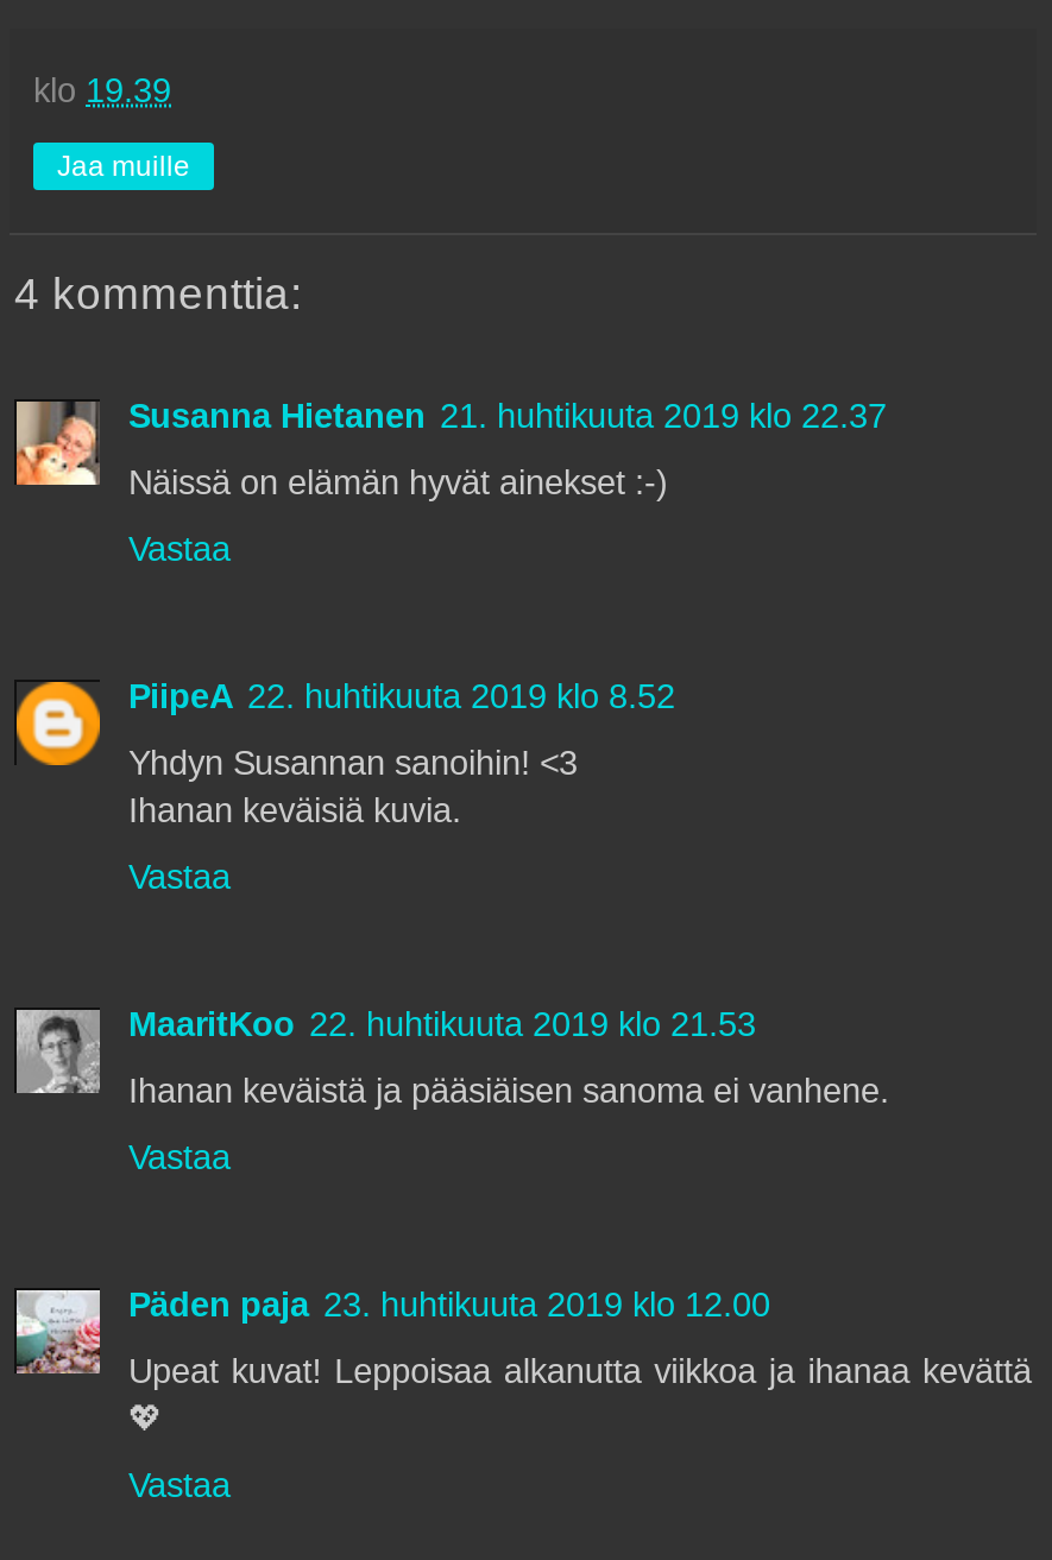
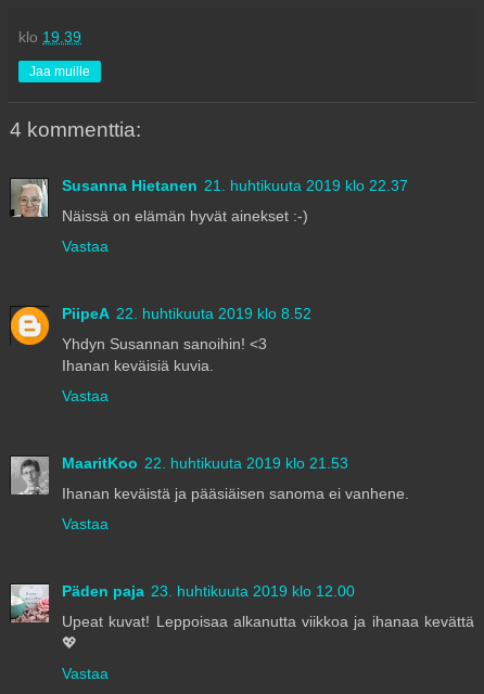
- [image]
+ [image]
